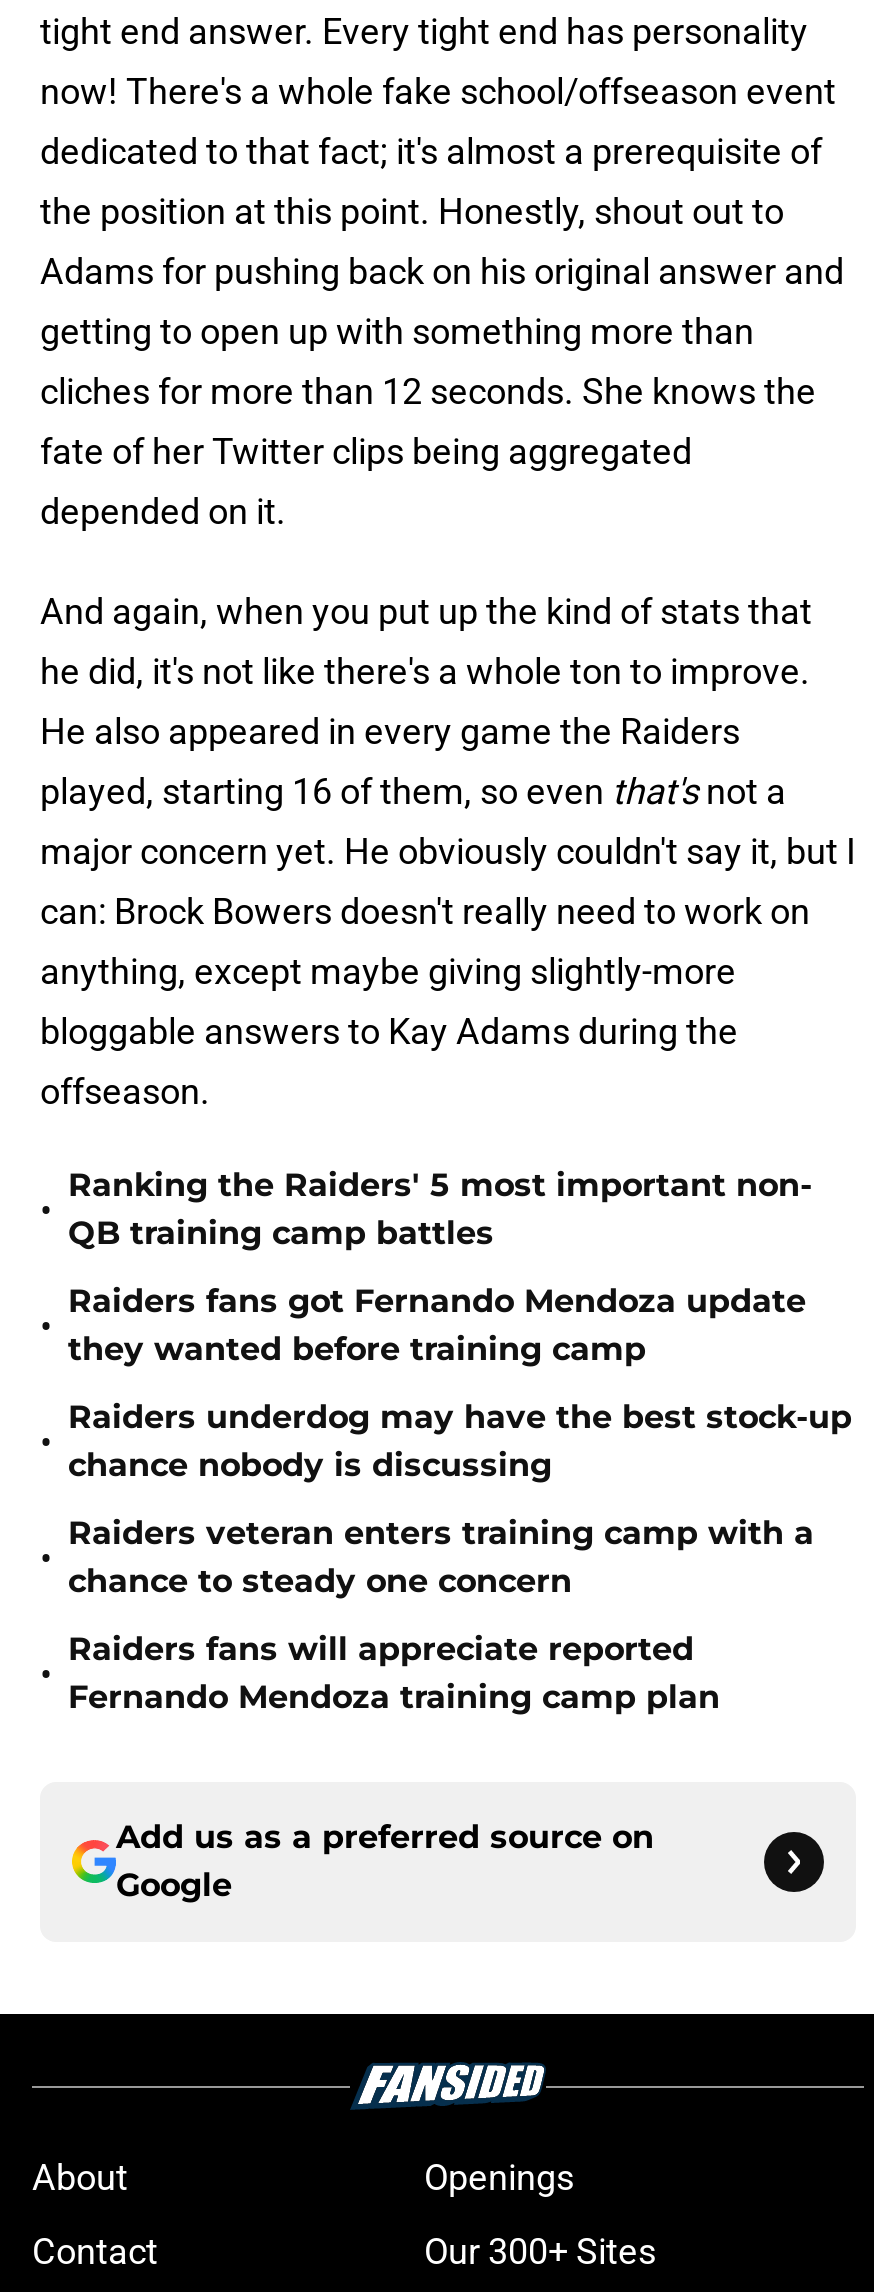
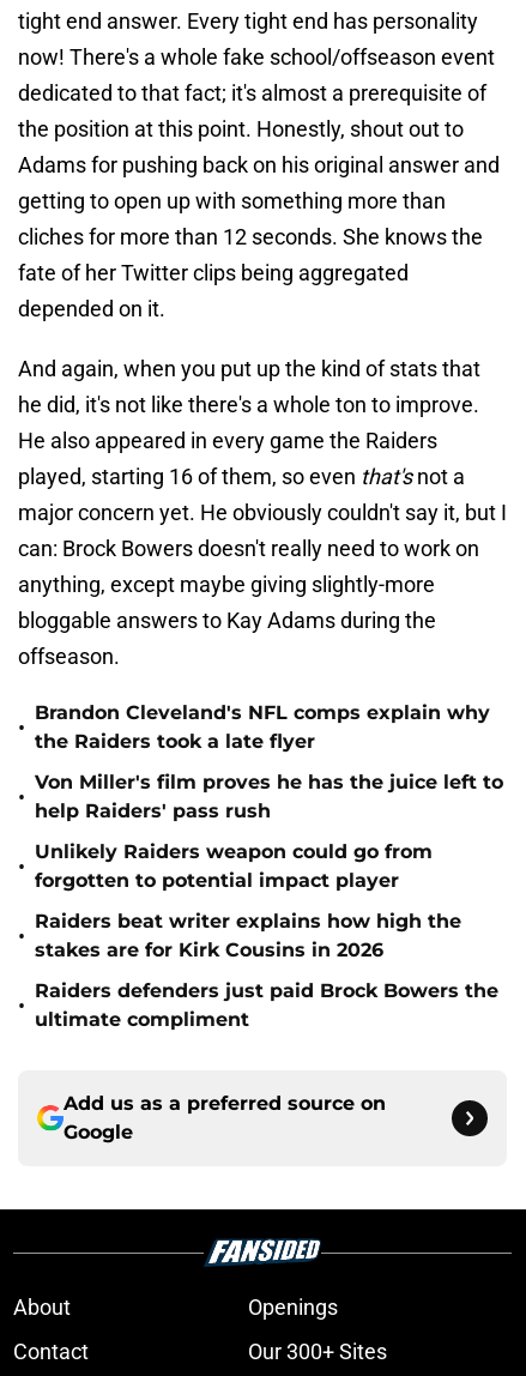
- Ranking the Raiders' 5 most important non-
- QB training camp battles
+ Brandon Cleveland's NFL comps explain why
+ the Raiders took a late flyer

- Raiders fans got Fernando Mendoza update
- they wanted before training camp
+ Von Miller's film proves he has the juice left to
+ help Raiders' pass rush

- Raiders underdog may have the best stock-up
- chance nobody is discussing
+ Unlikely Raiders weapon could go from
+ forgotten to potential impact player

- Raiders veteran enters training camp with a
- chance to steady one concern
+ Raiders beat writer explains how high the
+ stakes are for Kirk Cousins in 2026

- Raiders fans will appreciate reported
- Fernando Mendoza training camp plan
+ Raiders defenders just paid Brock Bowers the
+ ultimate compliment
